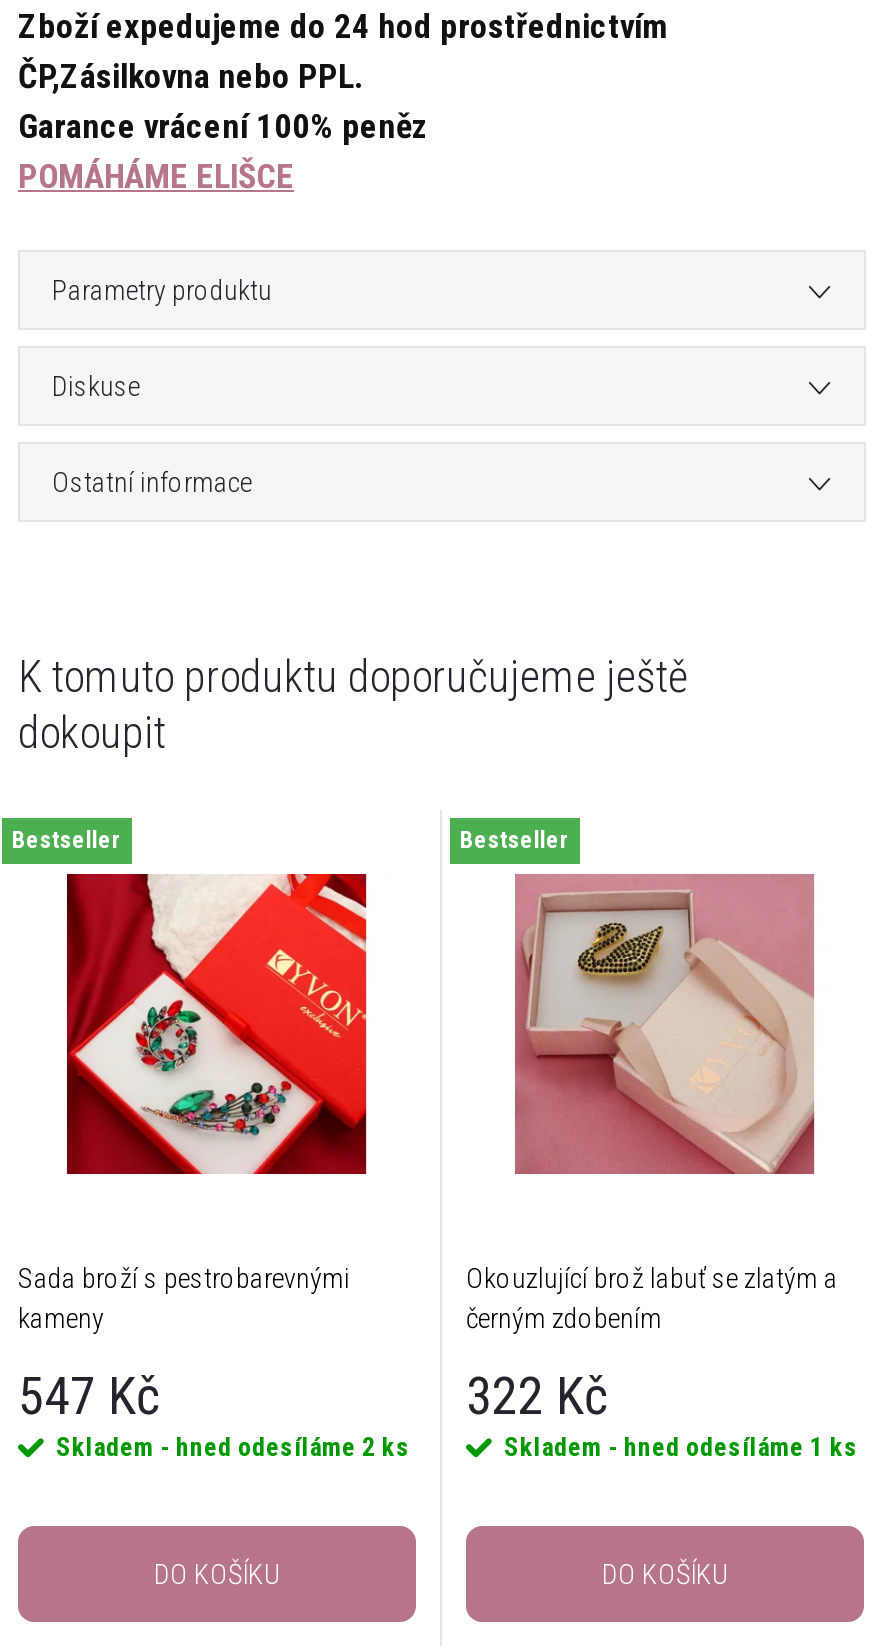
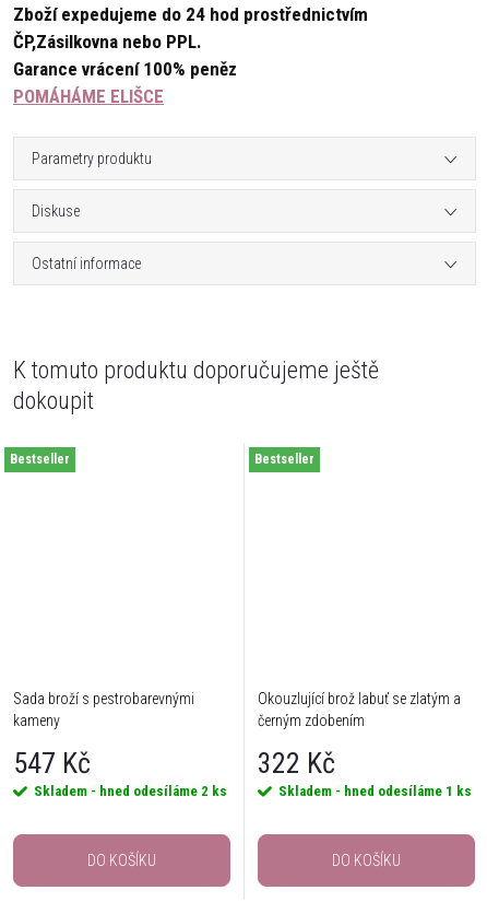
- [image]

- [image]
